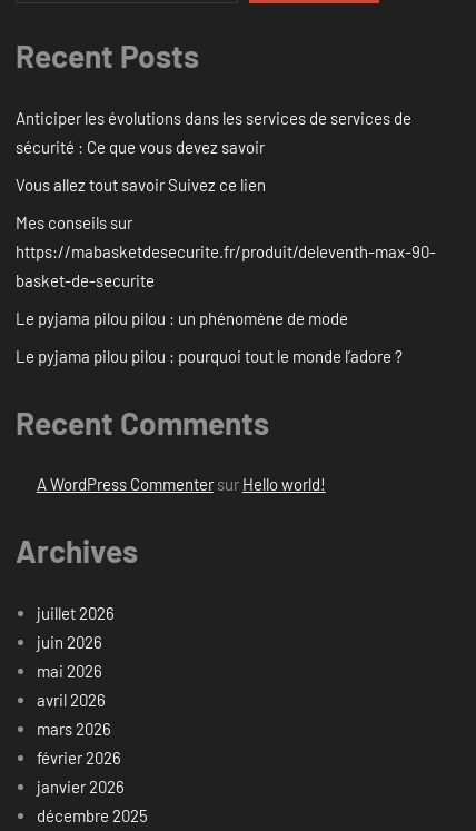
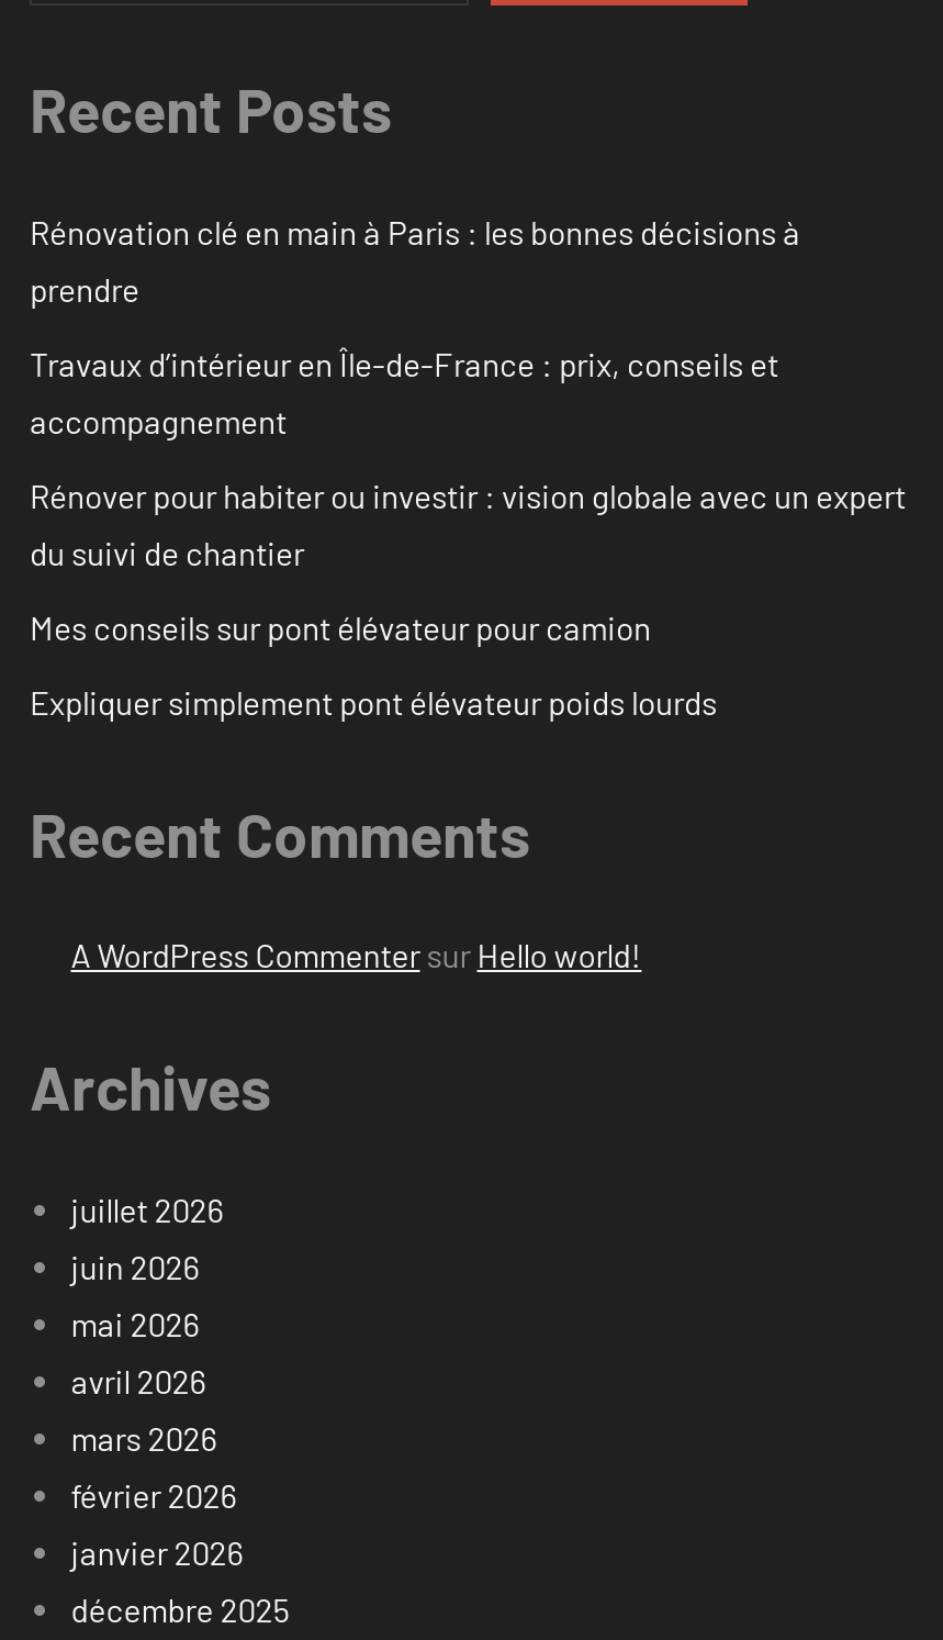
- Anticiper les évolutions dans les services de services de
- sécurité : Ce que vous devez savoir
+ Rénovation clé en main à Paris : les bonnes décisions à
+ prendre

- Vous allez tout savoir Suivez ce lien
+ Travaux d’intérieur en Île-de-France : prix, conseils et
+ accompagnement

- Mes conseils sur
- https://mabasketdesecurite.fr/produit/deleventh-max-90-
- basket-de-securite
+ Rénover pour habiter ou investir : vision globale avec un expert
+ du suivi de chantier

- Le pyjama pilou pilou : un phénomène de mode
+ Mes conseils sur pont élévateur pour camion

- Le pyjama pilou pilou : pourquoi tout le monde l’adore ?
+ Expliquer simplement pont élévateur poids lourds
